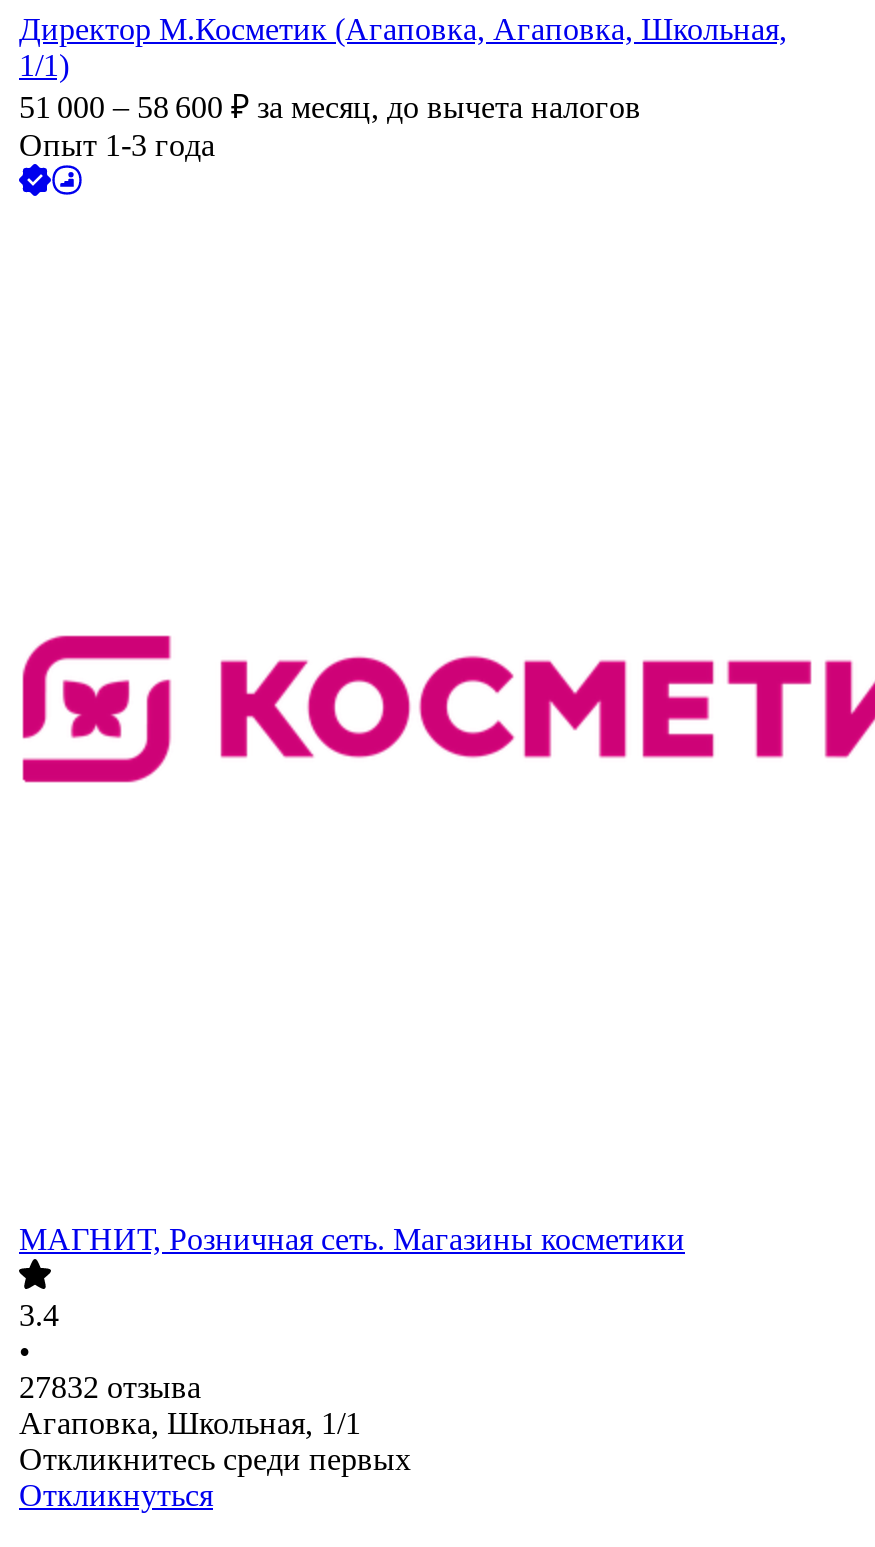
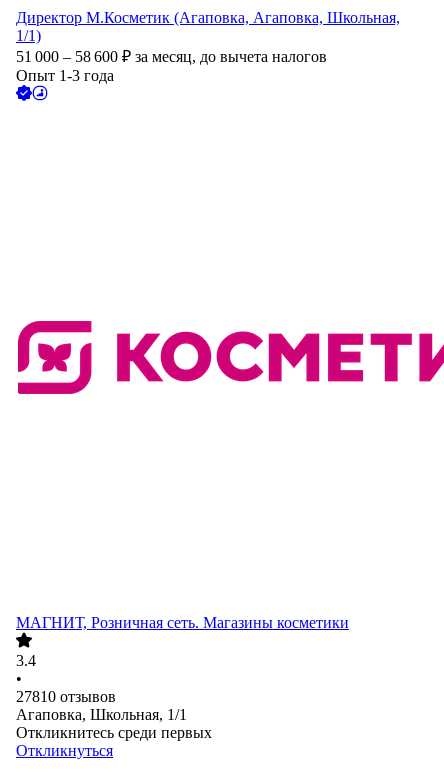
- 27832 отзыва
+ 27810 отзывов
